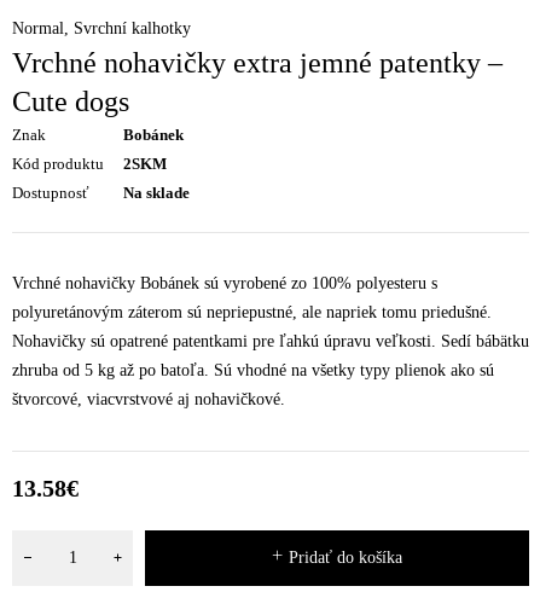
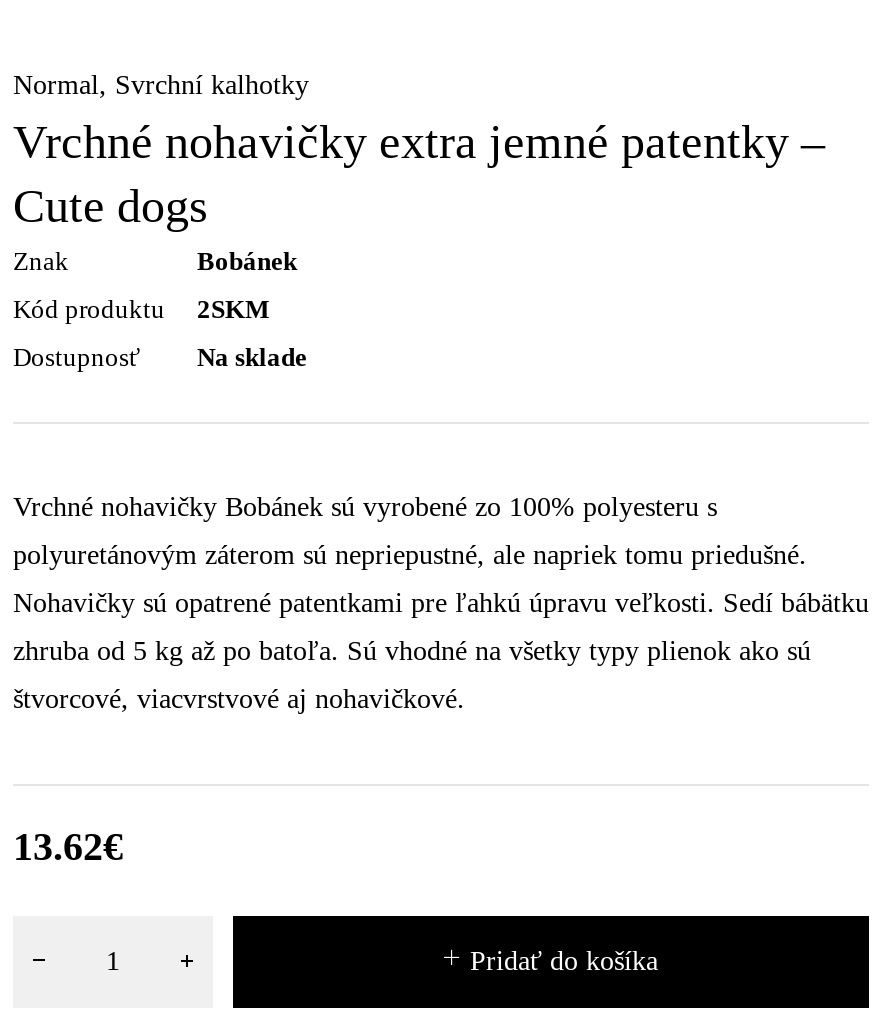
- 13.58€
+ 13.62€
